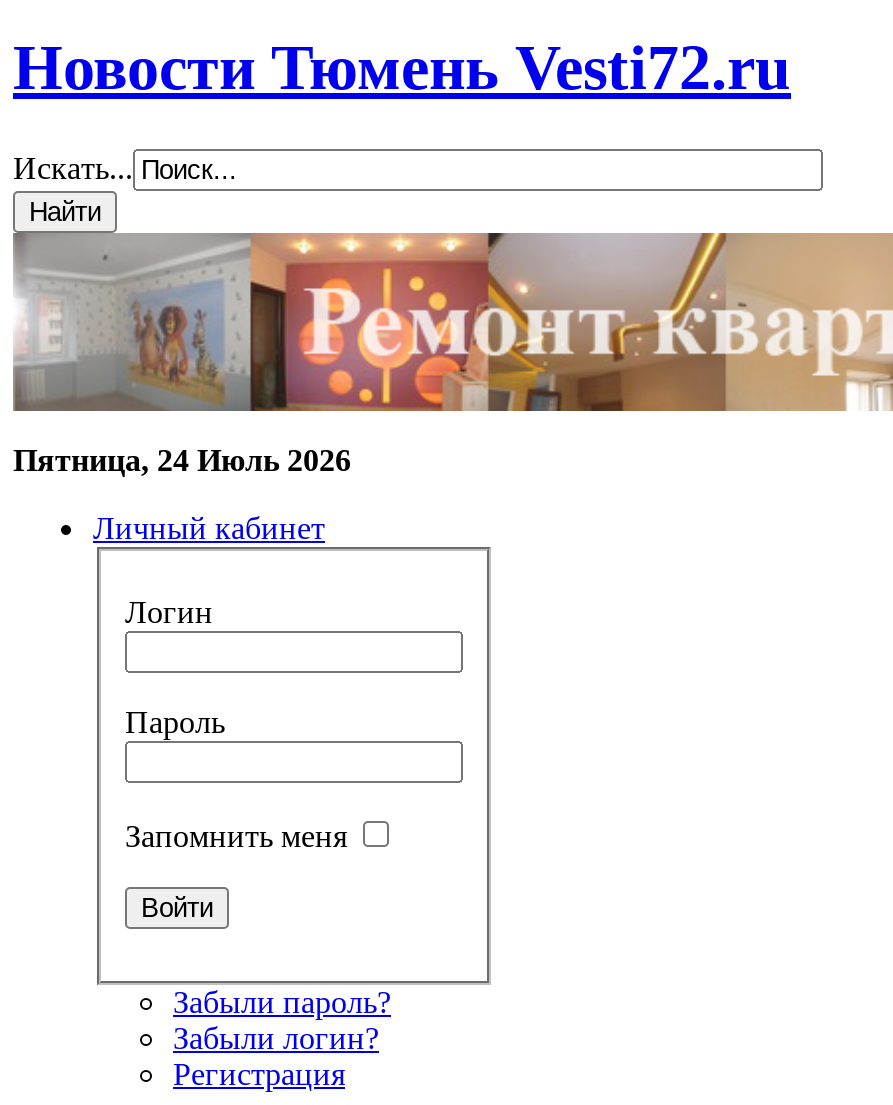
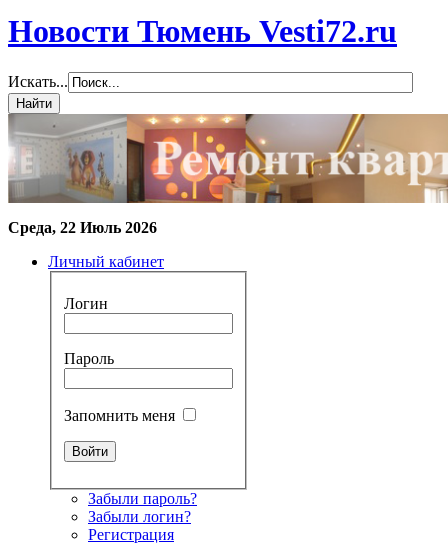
- Пятница, 24 Июль 2026
+ Среда, 22 Июль 2026
